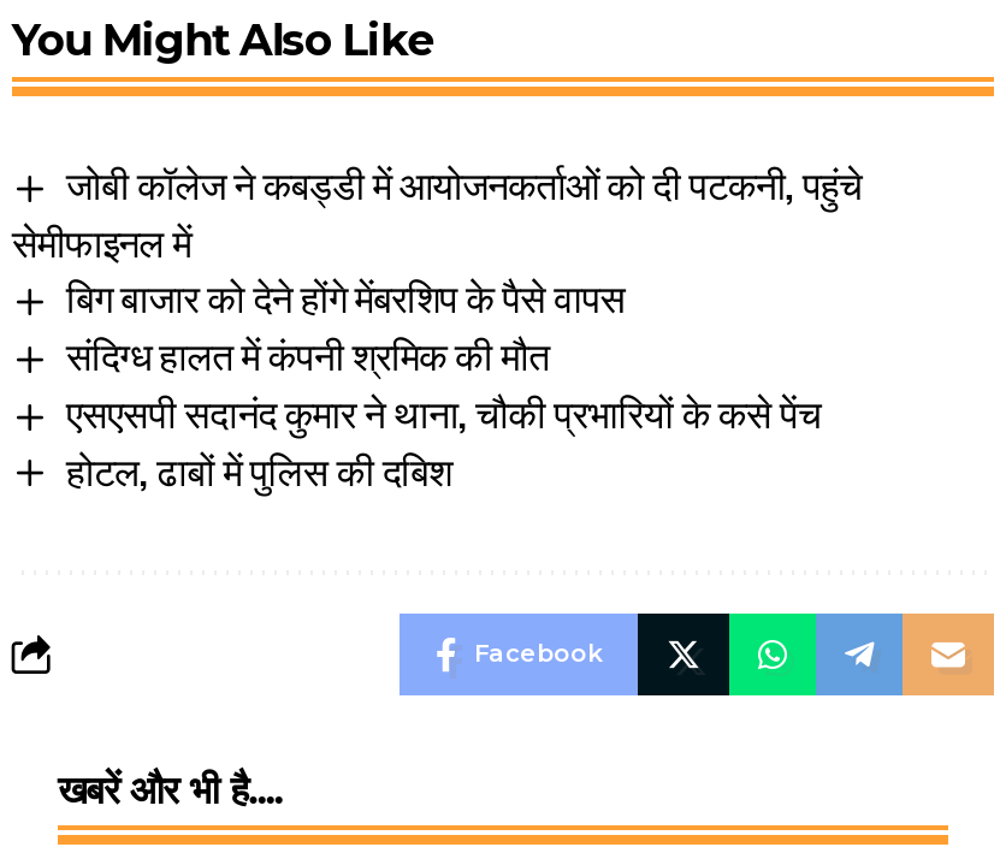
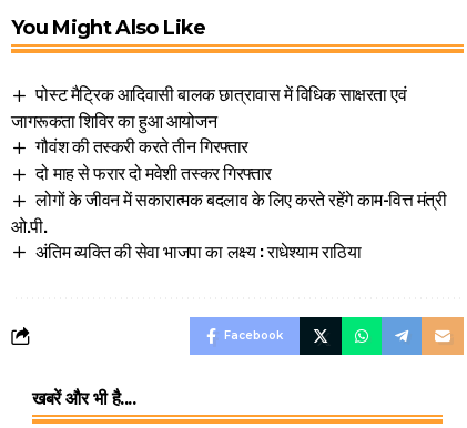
- जोबी कॉलेज ने कबड्डी में आयोजनकर्ताओं को दी पटकनी, पहुंचे
- सेमीफाइनल में
- बिग बाजार को देने होंगे मेंबरशिप के पैसे वापस
- संदिग्ध हालत में कंपनी श्रमिक की मौत
- एसएसपी सदानंद कुमार ने थाना, चौकी प्रभारियों के कसे पेंच
- होटल, ढाबों में पुलिस की दबिश
+ पोस्ट मैट्रिक आदिवासी बालक छात्रावास में विधिक साक्षरता एवं
+ जागरूकता शिविर का हुआ आयोजन
+ गौवंश की तस्करी करते तीन गिरफ्तार
+ दो माह से फरार दो मवेशी तस्कर गिरफ्तार
+ लोगों के जीवन में सकारात्मक बदलाव के लिए करते रहेंगे काम-वित्त मंत्री
+ ओ.पी.
+ अंतिम व्यक्ति की सेवा भाजपा का लक्ष्य : राधेश्याम राठिया
